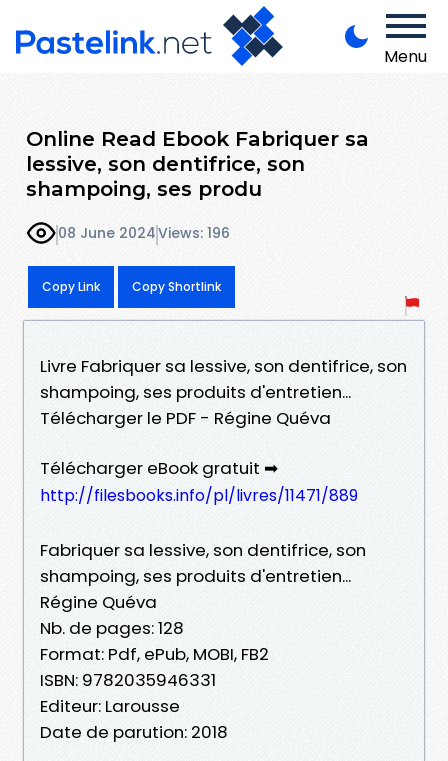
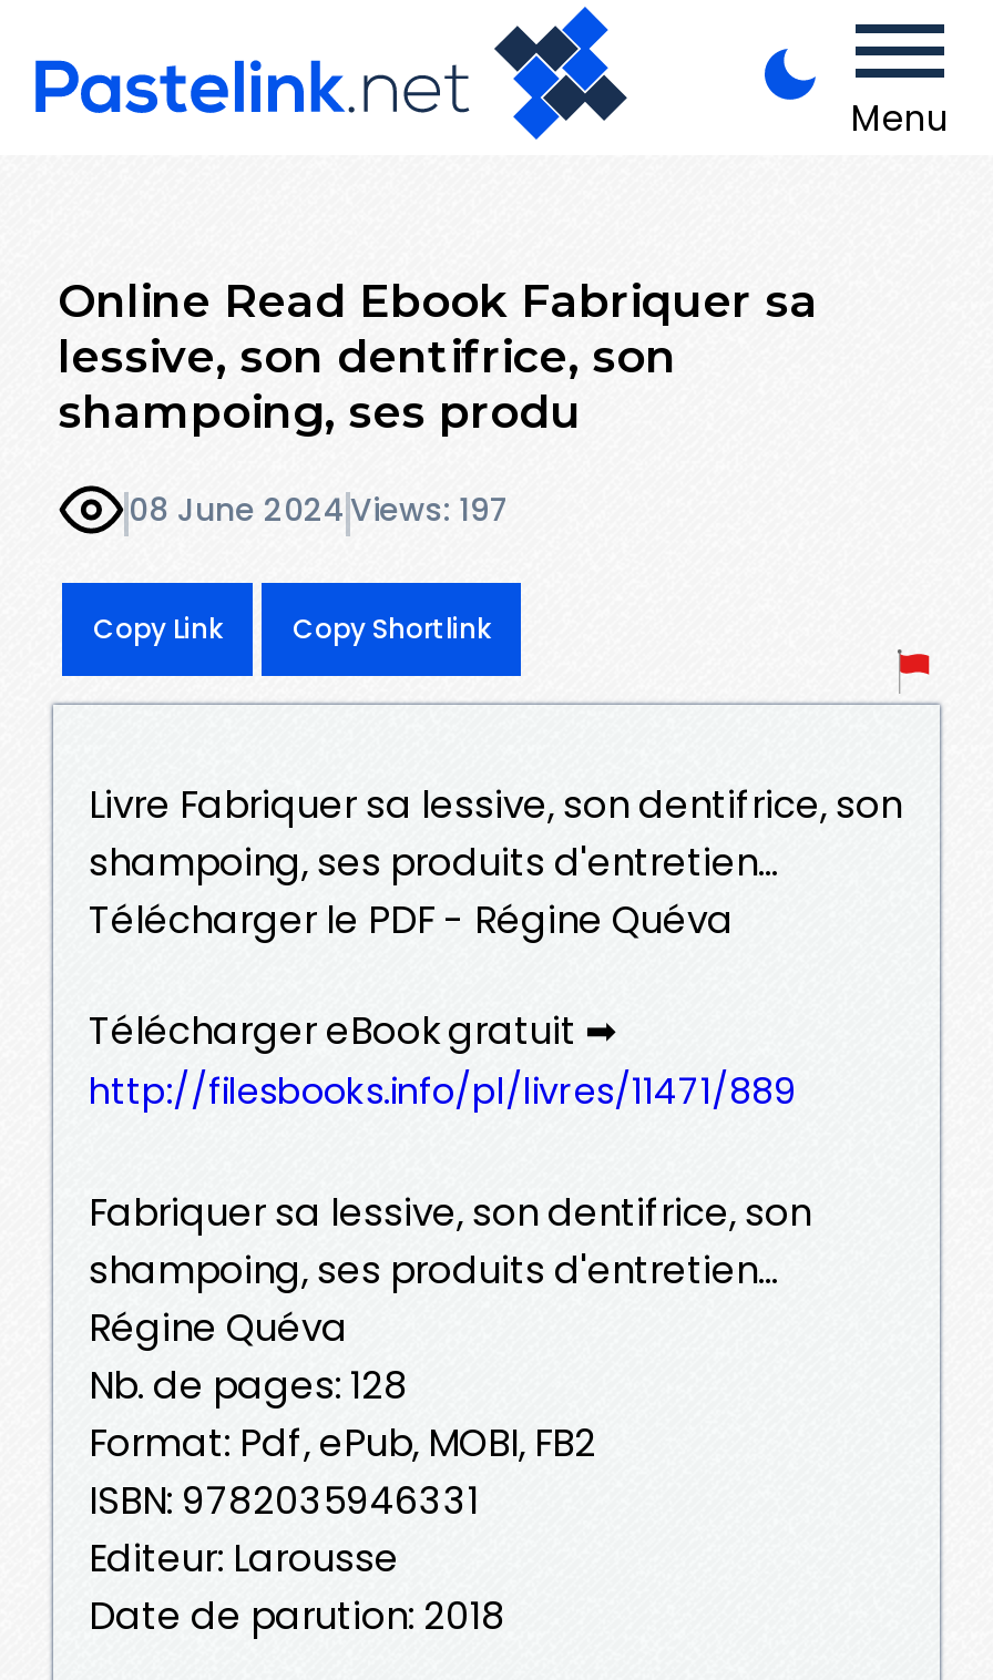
- 08 June 2024 Views: 196
+ 08 June 2024 Views: 197
